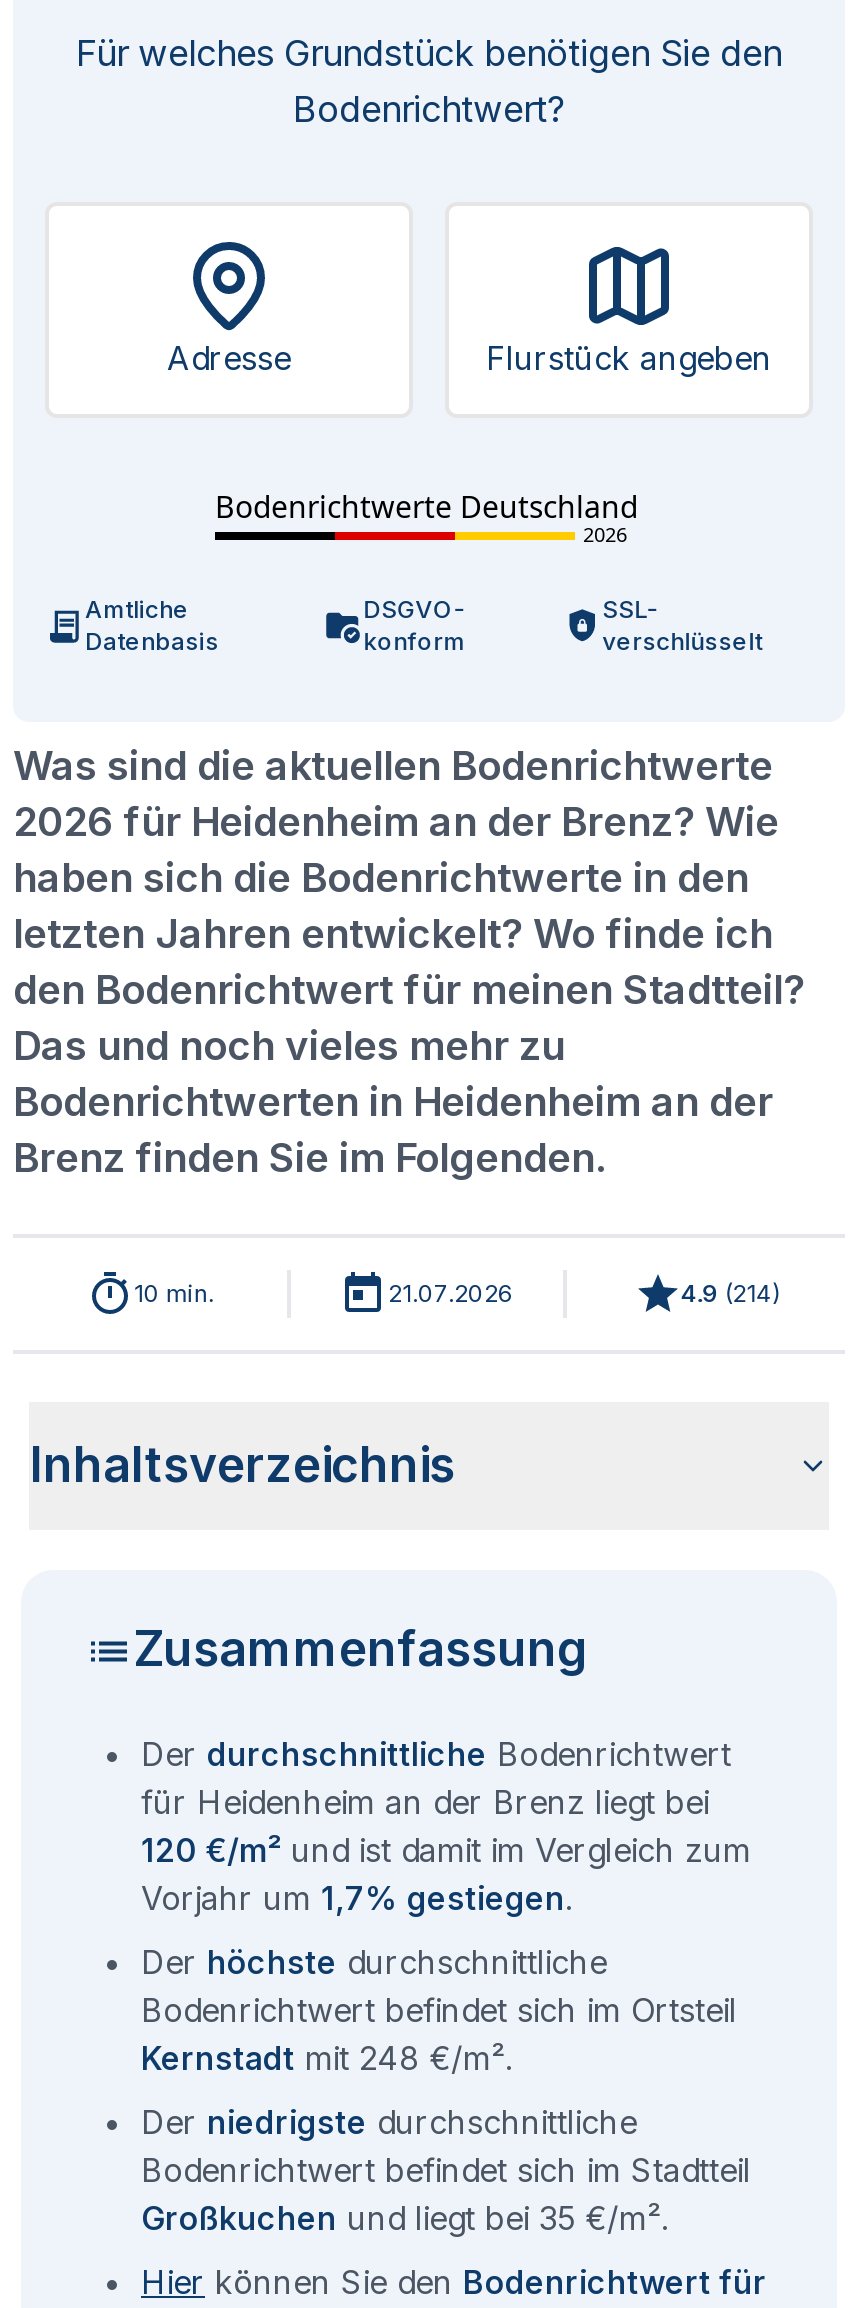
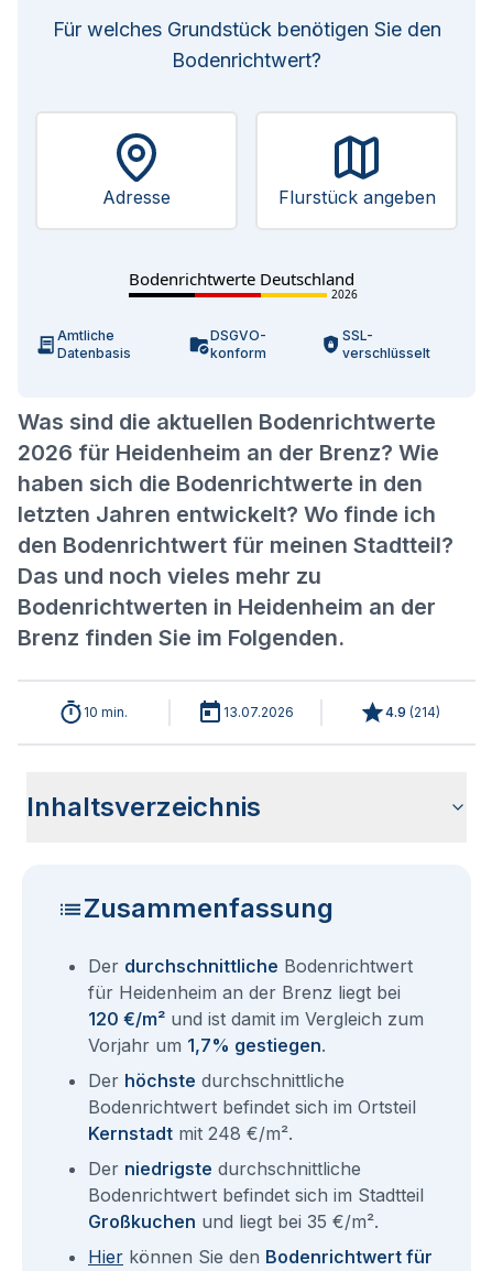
- 21.07.2026
+ 13.07.2026
